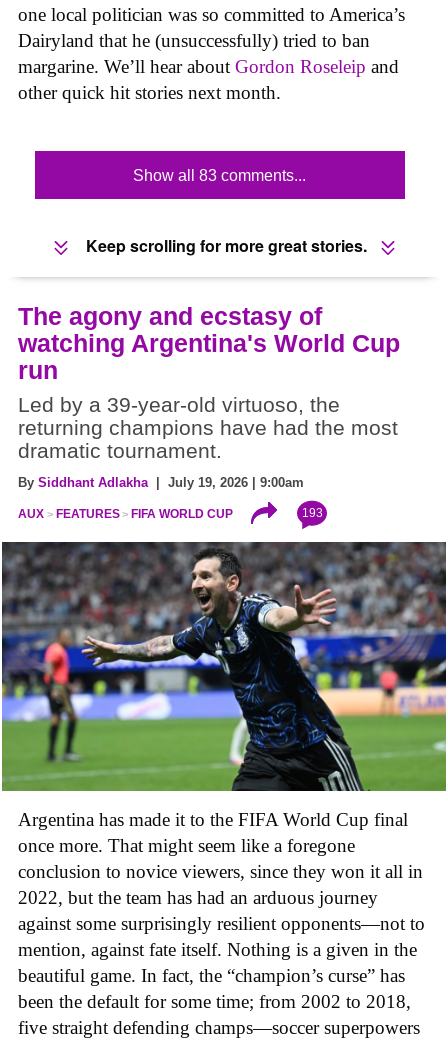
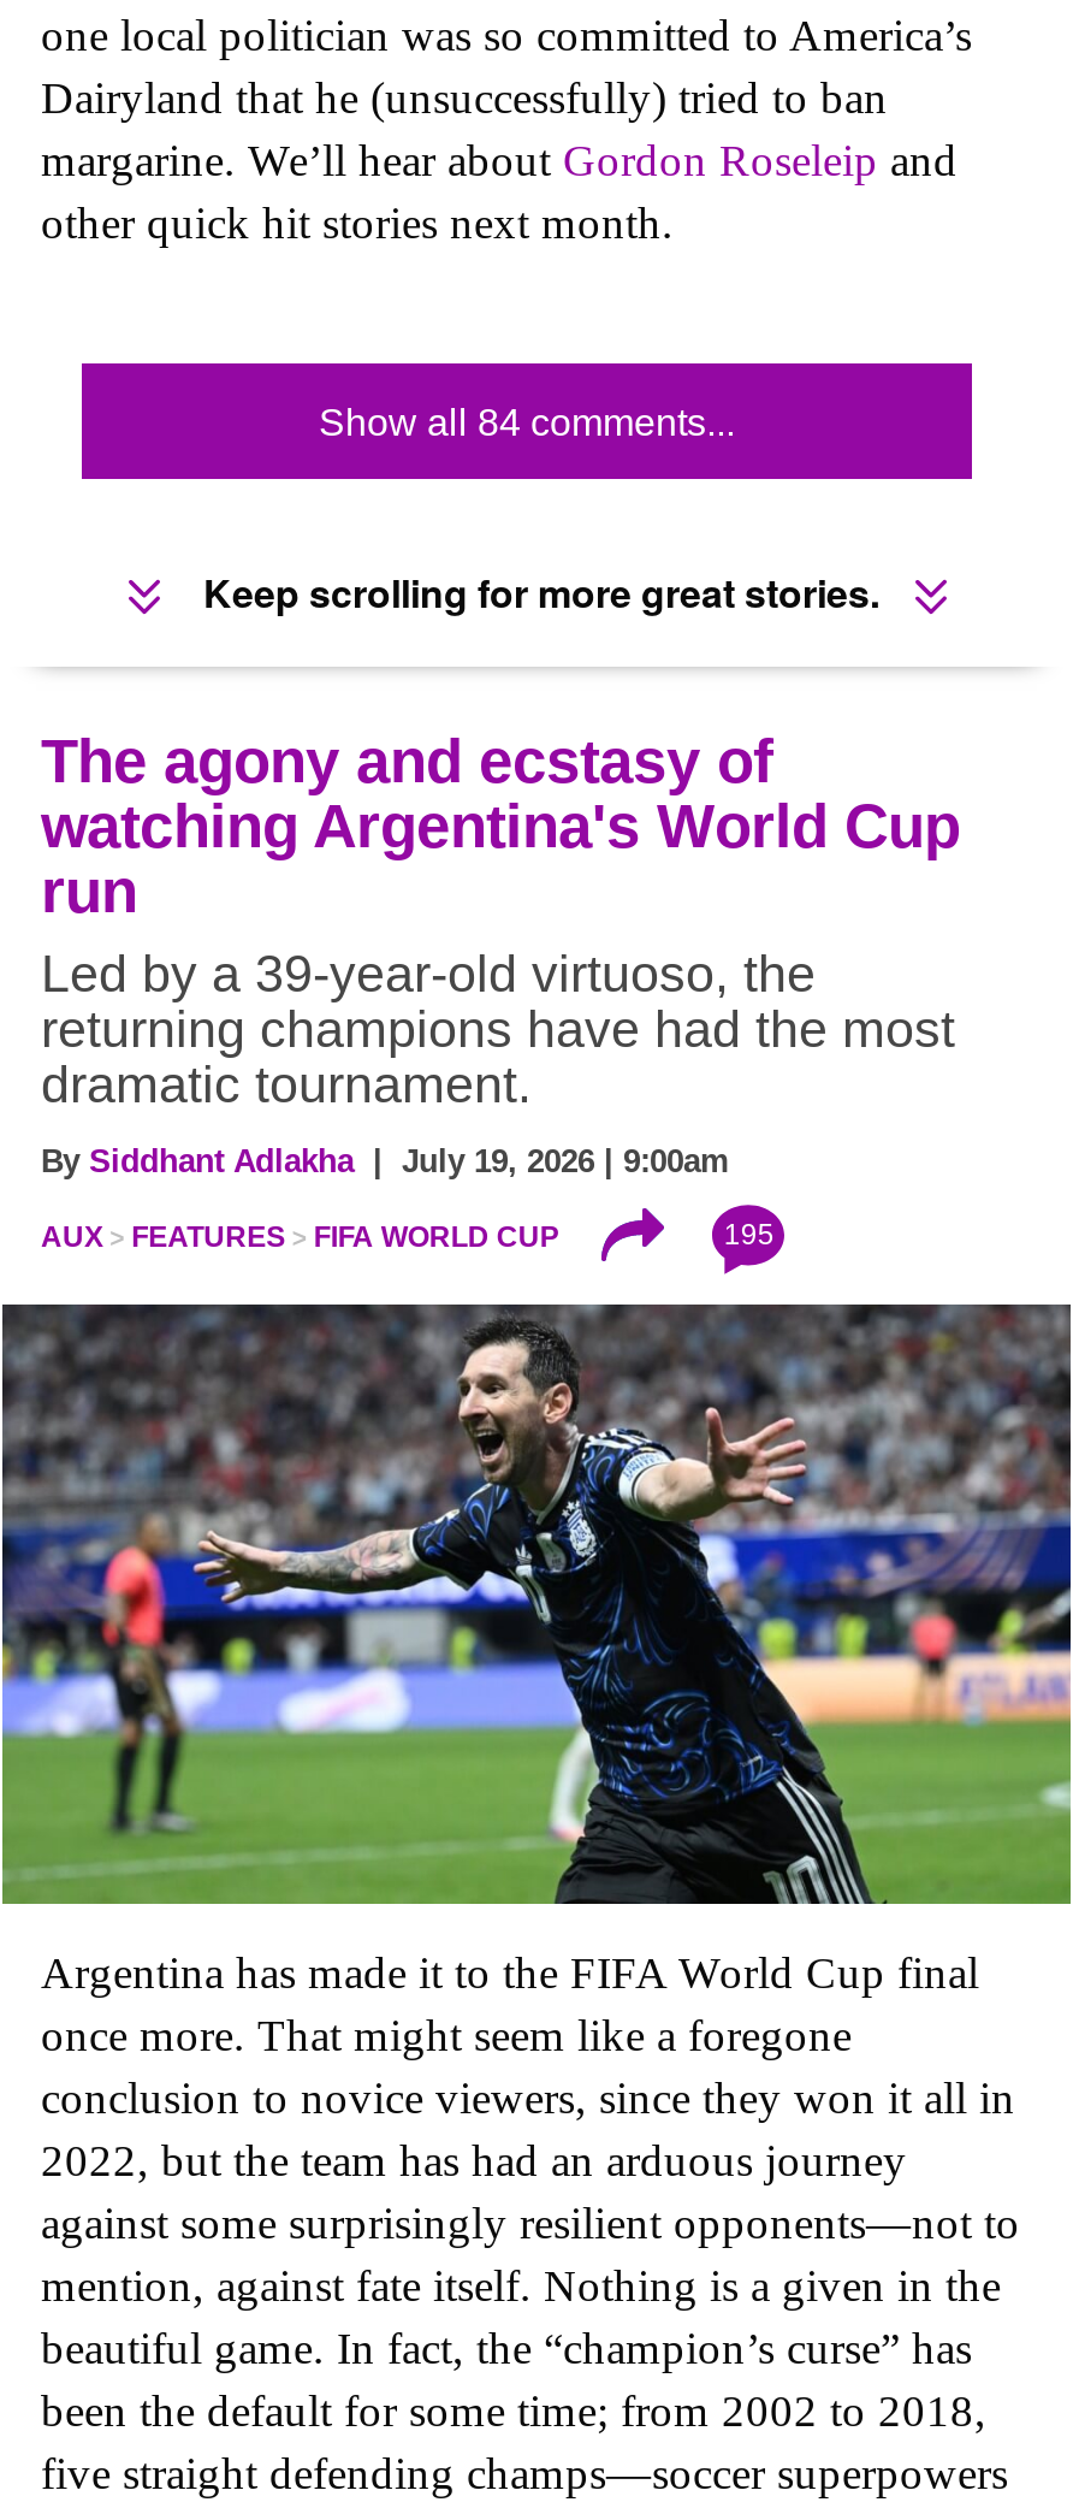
- Show all 83 comments...
+ Show all 84 comments...

- 193
+ 195
